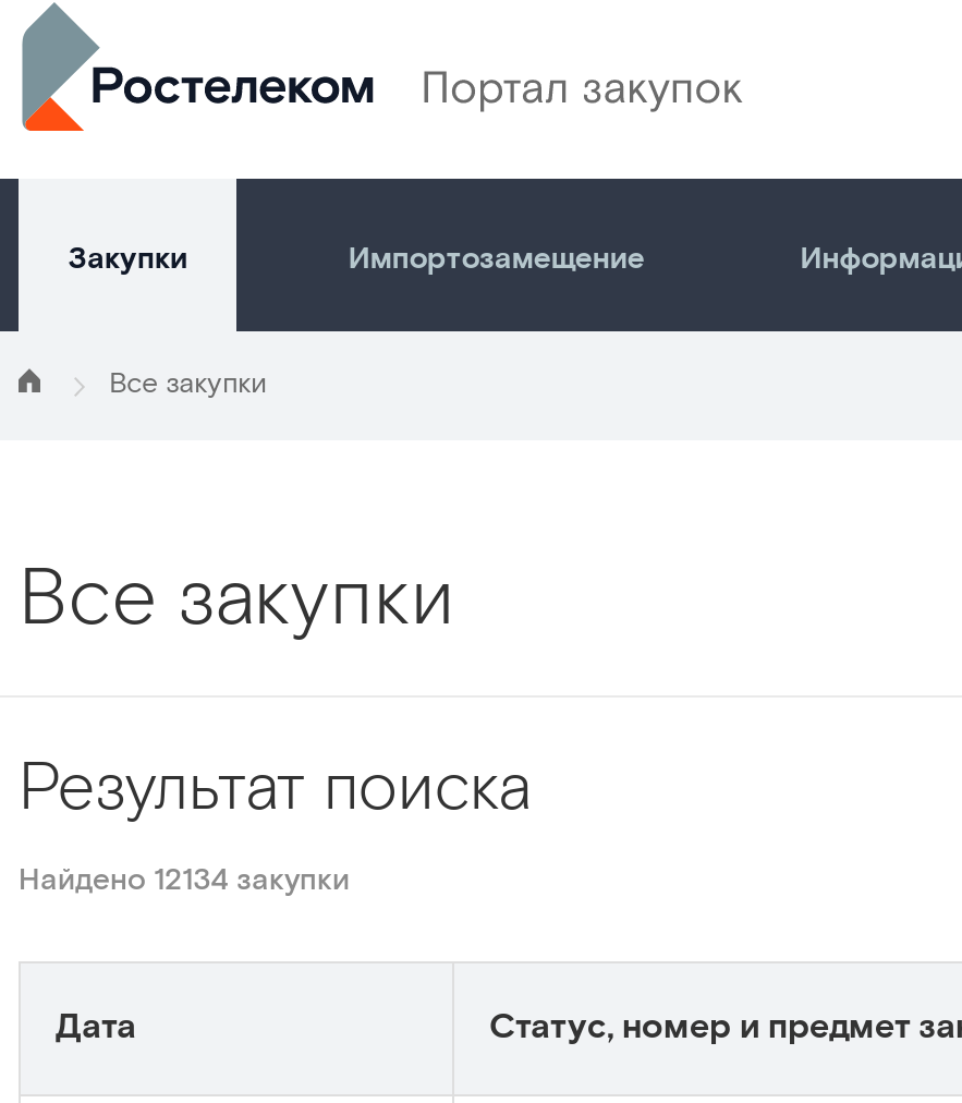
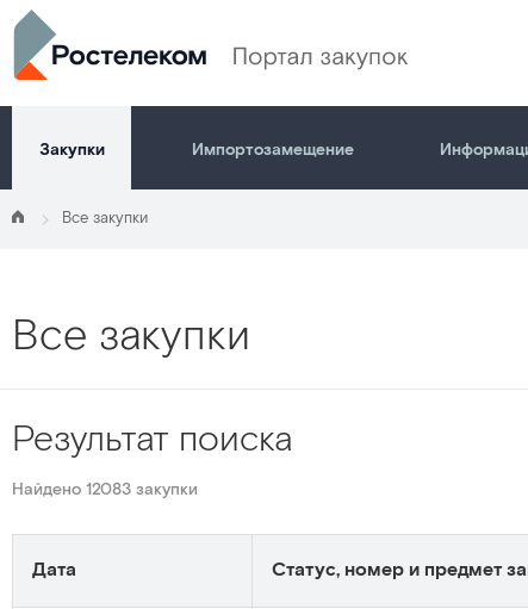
- Найдено 12134 закупки
+ Найдено 12083 закупки
